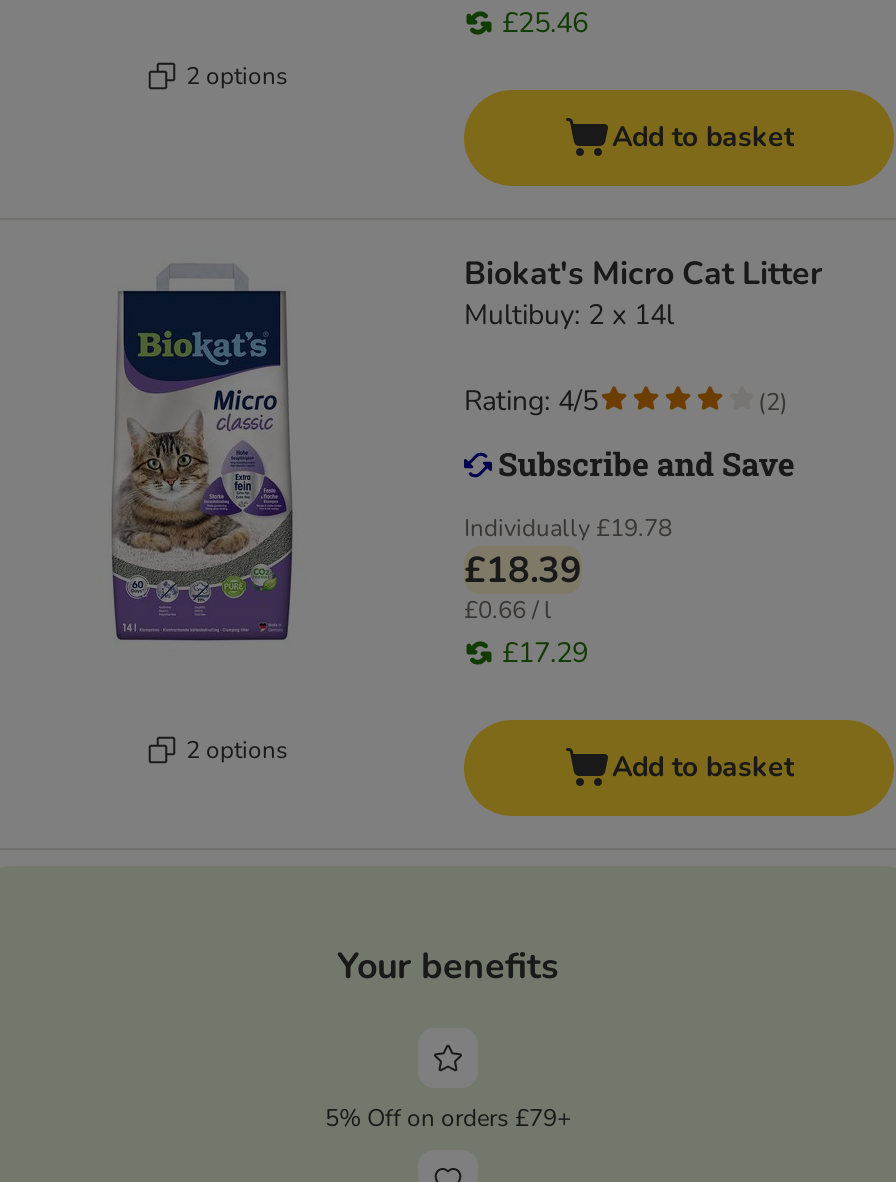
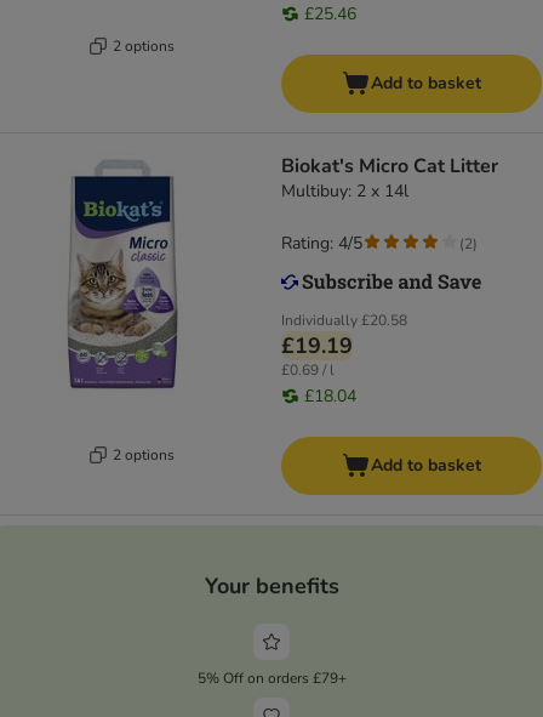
- Individually £19.78
+ Individually £20.58

- £18.39
+ £19.19

- £0.66 / l
+ £0.69 / l

- £17.29
+ £18.04
